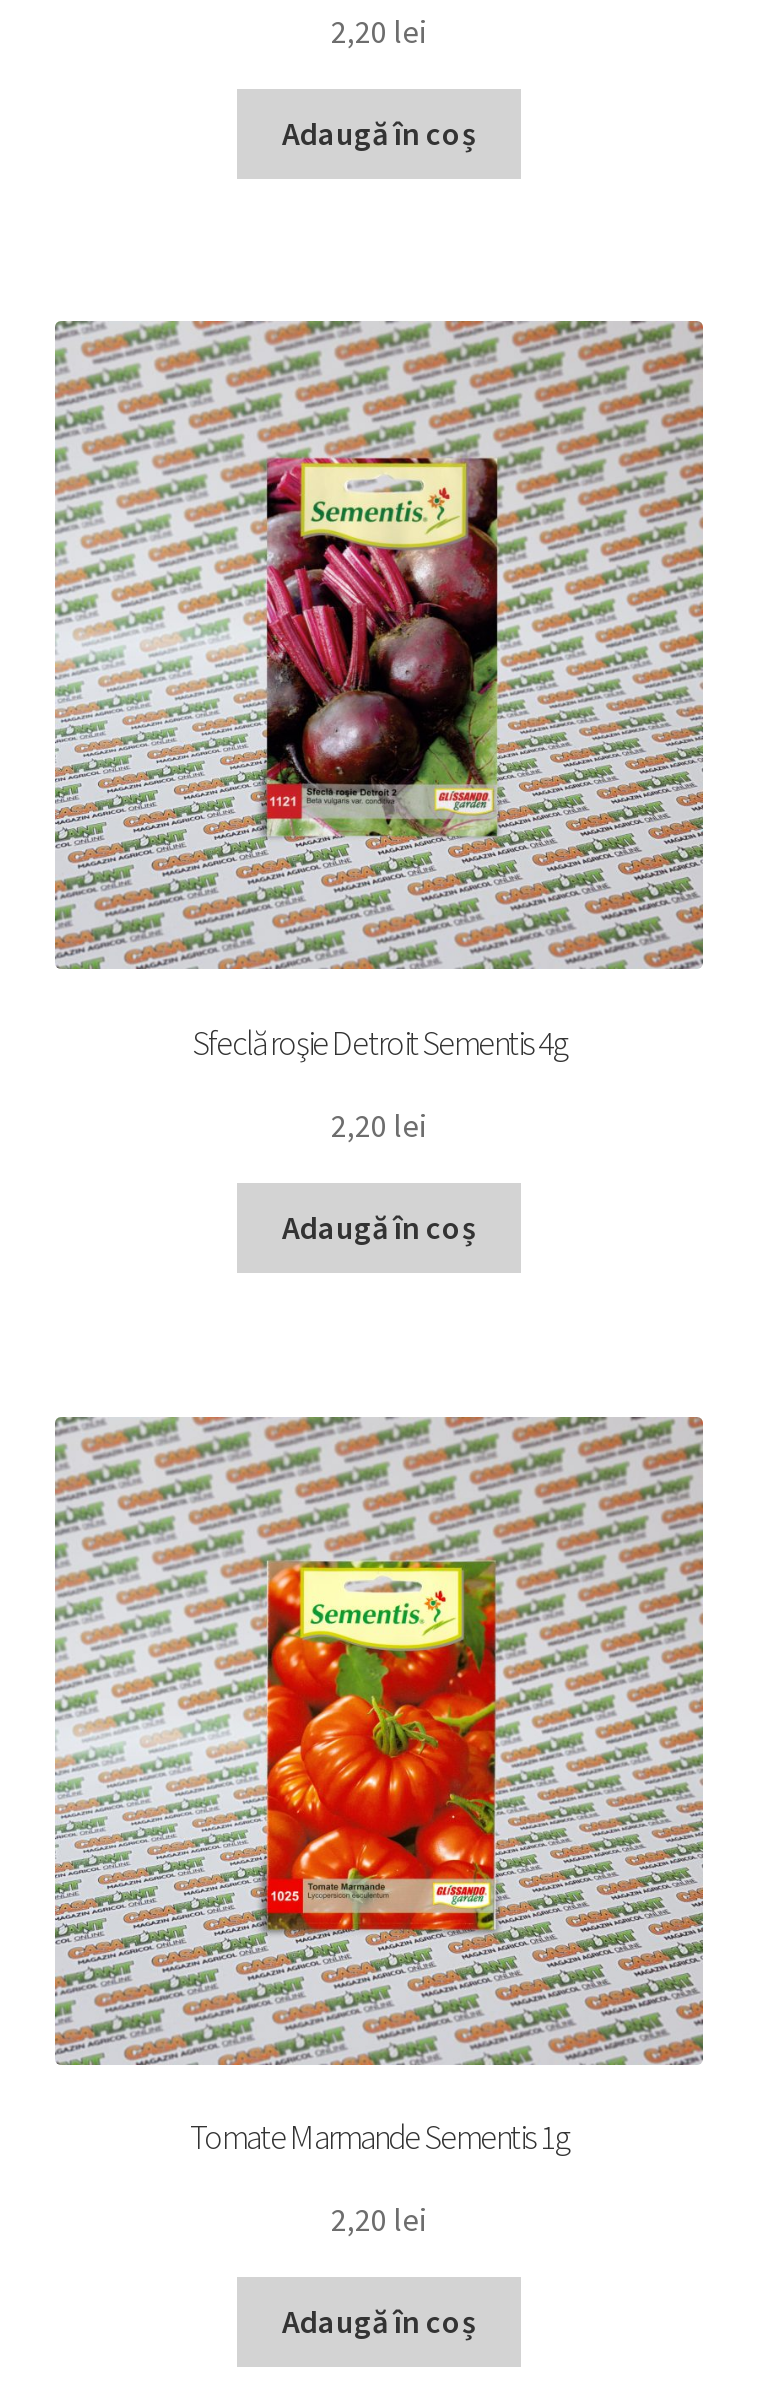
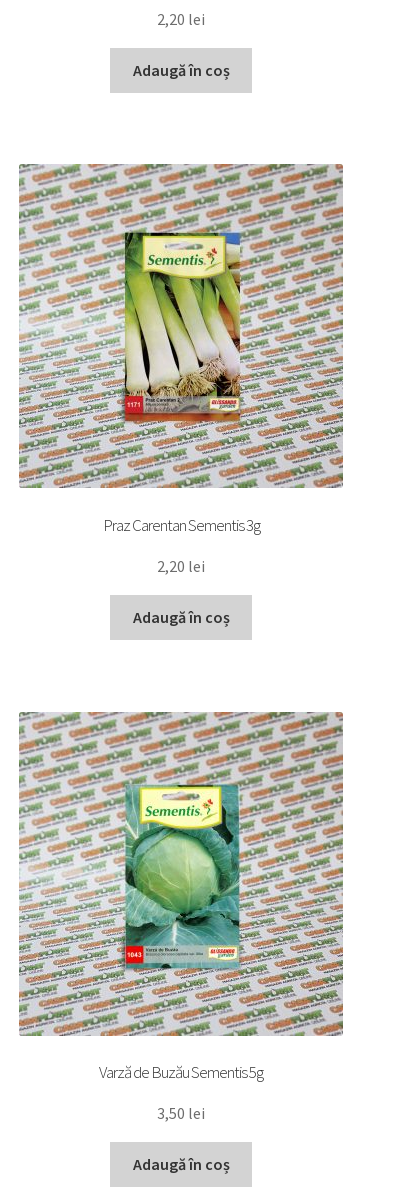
- [image]
+ [image]

- Sfeclă roşie Detroit Sementis 4g
+ Praz Carentan Sementis 3g

- [image]
+ [image]

- Tomate Marmande Sementis 1g
+ Varză de Buzău Sementis 5g

- 2,20 lei
+ 3,50 lei
